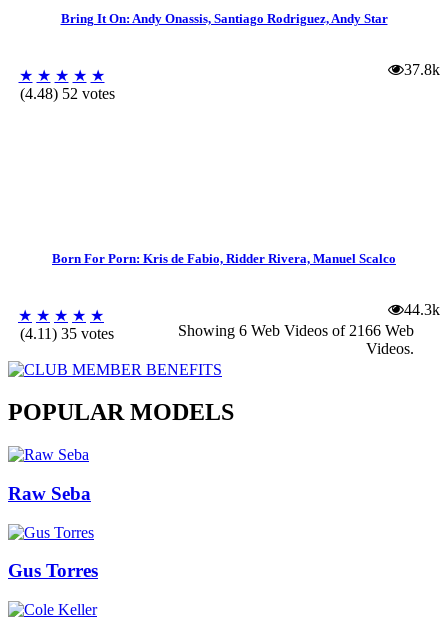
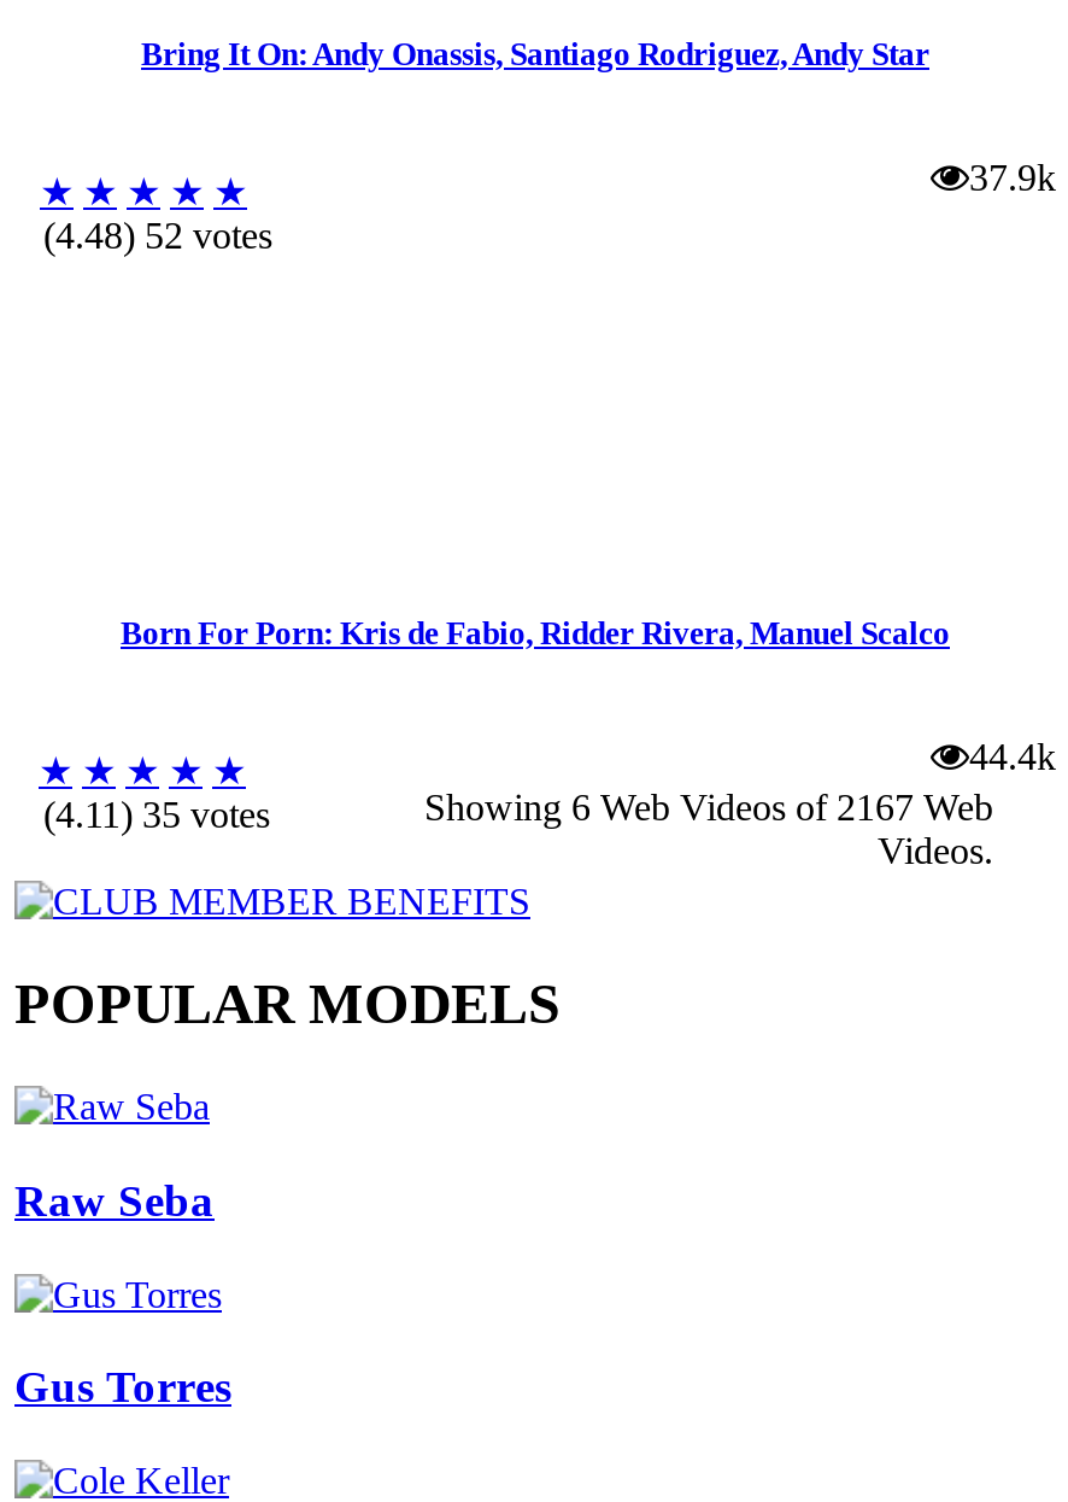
- 37.8k
+ 37.9k

- 44.3k
- Showing 6 Web Videos of 2166 Web
+ 44.4k
+ Showing 6 Web Videos of 2167 Web
